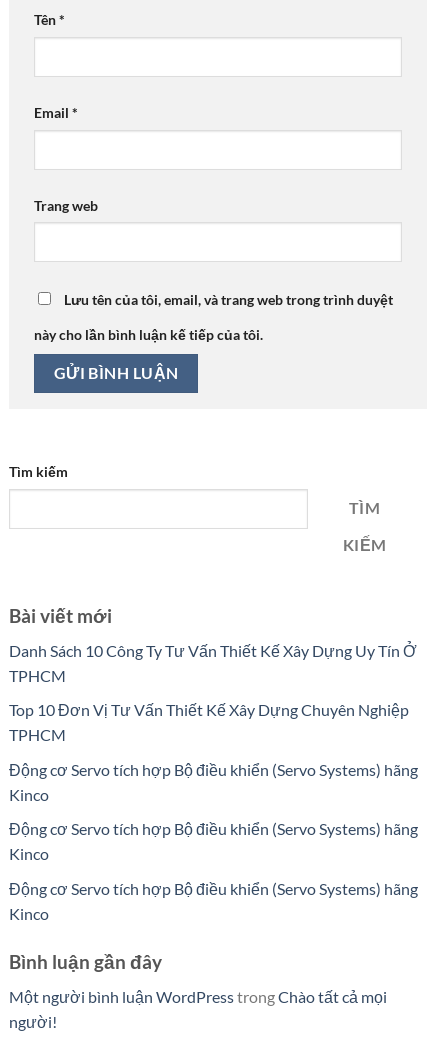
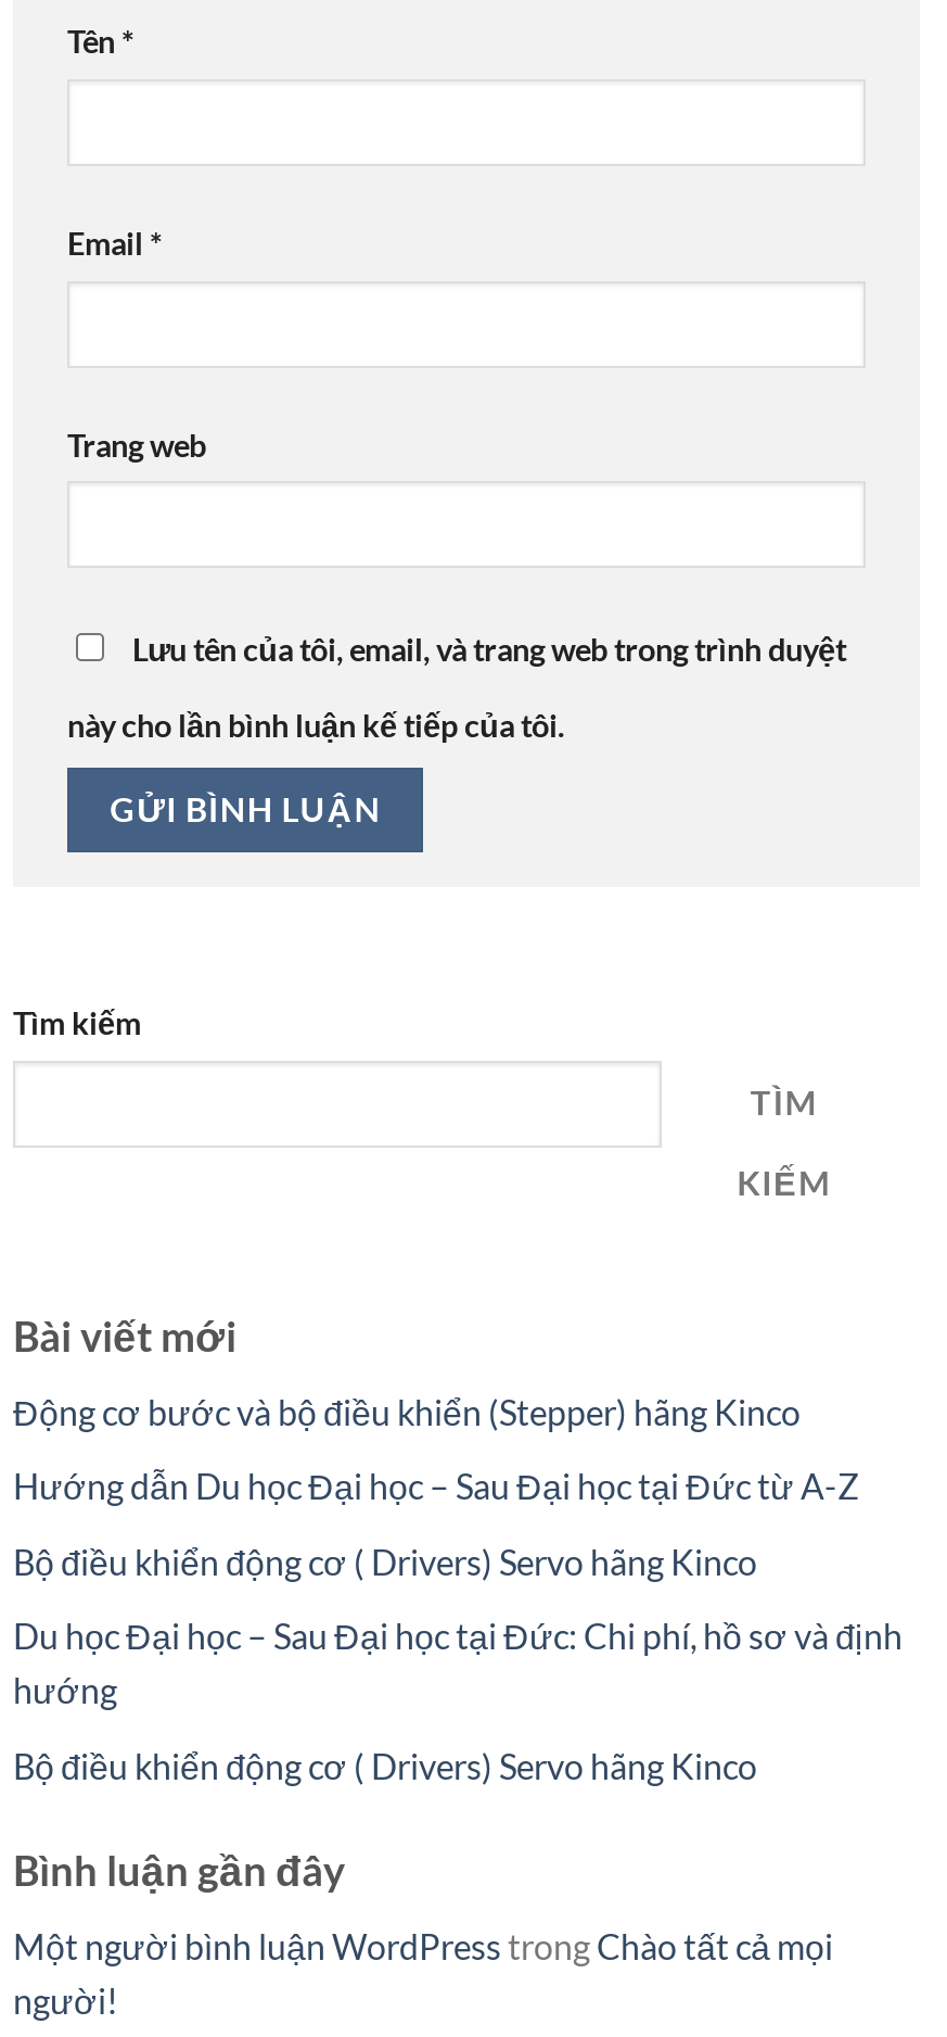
- Danh Sách 10 Công Ty Tư Vấn Thiết Kế Xây Dựng Uy Tín Ở
- TPHCM
+ Động cơ bước và bộ điều khiển (Stepper) hãng Kinco

- Top 10 Đơn Vị Tư Vấn Thiết Kế Xây Dựng Chuyên Nghiệp
- TPHCM
+ Hướng dẫn Du học Đại học – Sau Đại học tại Đức từ A-Z

- Động cơ Servo tích hợp Bộ điều khiển (Servo Systems) hãng
- Kinco
+ Bộ điều khiển động cơ ( Drivers) Servo hãng Kinco

- Động cơ Servo tích hợp Bộ điều khiển (Servo Systems) hãng
- Kinco
+ Du học Đại học – Sau Đại học tại Đức: Chi phí, hồ sơ và định
+ hướng

- Động cơ Servo tích hợp Bộ điều khiển (Servo Systems) hãng
- Kinco
+ Bộ điều khiển động cơ ( Drivers) Servo hãng Kinco
